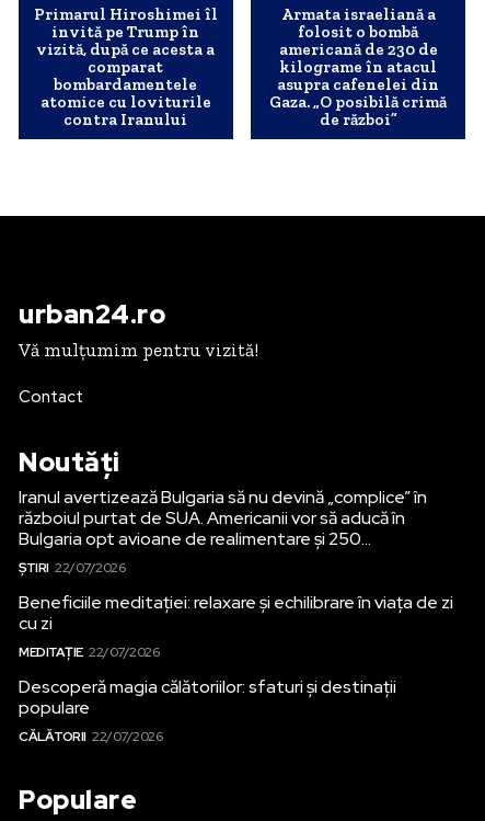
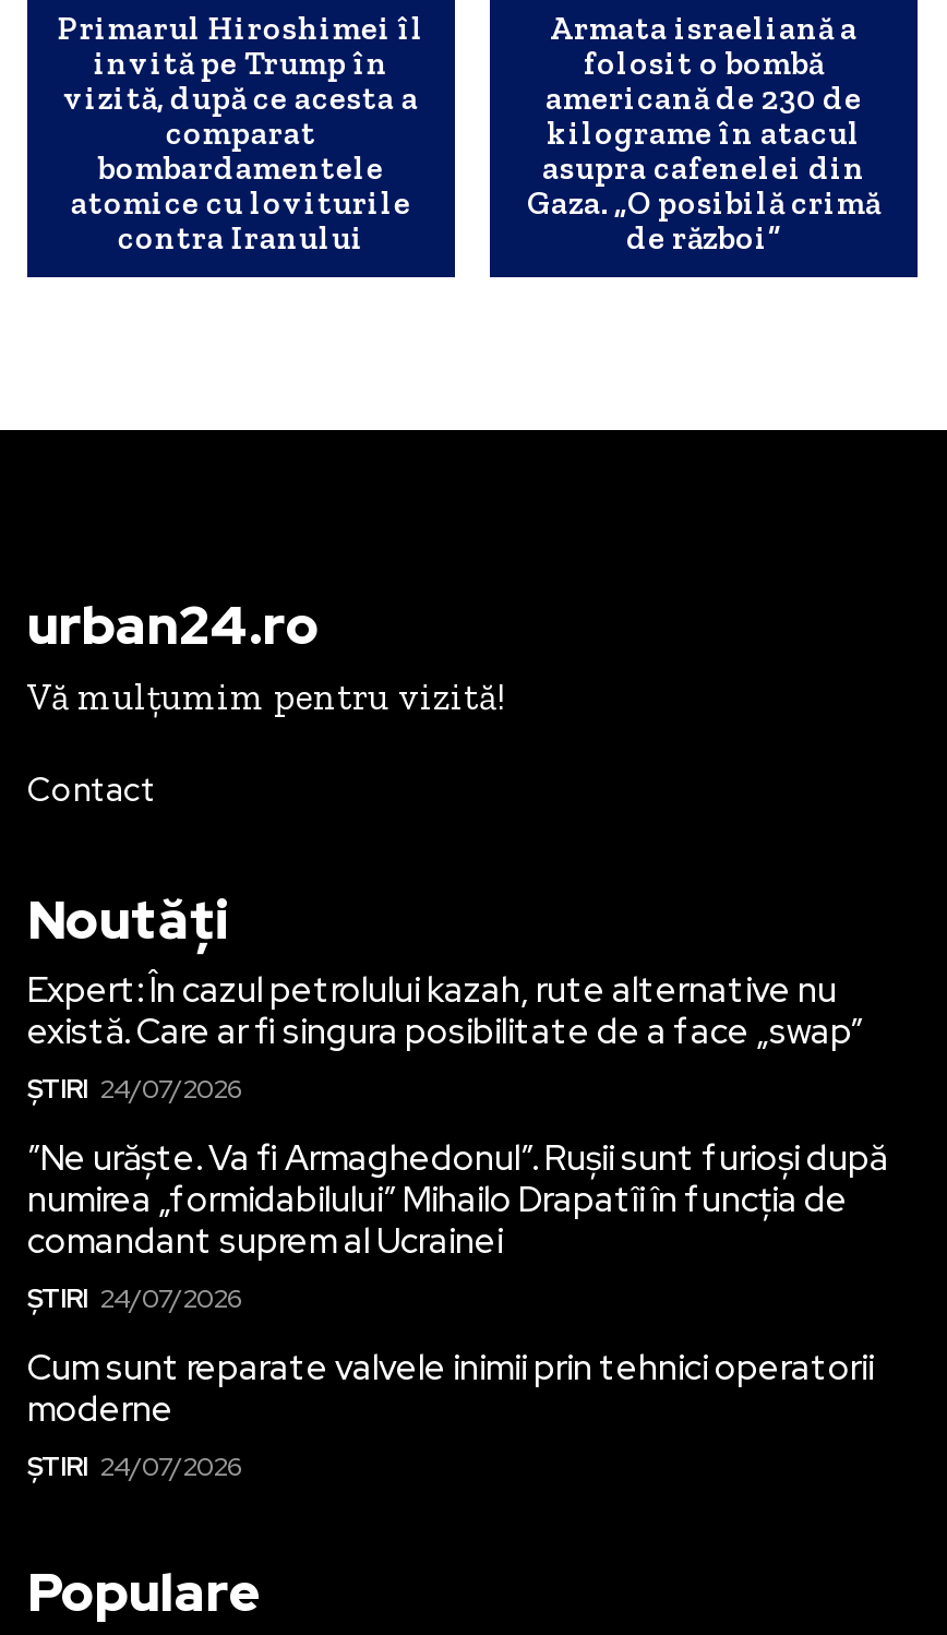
- Iranul avertizează Bulgaria să nu devină „complice” în
- războiul purtat de SUA. Americanii vor să aducă în
- Bulgaria opt avioane de realimentare și 250...
- ȘTIRI 22/07/2026
+ Expert: În cazul petrolului kazah, rute alternative nu
+ există. Care ar fi singura posibilitate de a face „swap”
+ ȘTIRI 24/07/2026

- Beneficiile meditației: relaxare și echilibrare în viața de zi
- cu zi
- MEDITAȚIE 22/07/2026
+ ”Ne urăște. Va fi Armaghedonul”. Rușii sunt furioși după
+ numirea „formidabilului” Mihailo Drapatîi în funcția de
+ comandant suprem al Ucrainei
+ ȘTIRI 24/07/2026

- Descoperă magia călătoriilor: sfaturi și destinații
- populare
- CĂLĂTORII 22/07/2026
+ Cum sunt reparate valvele inimii prin tehnici operatorii
+ moderne
+ ȘTIRI 24/07/2026
